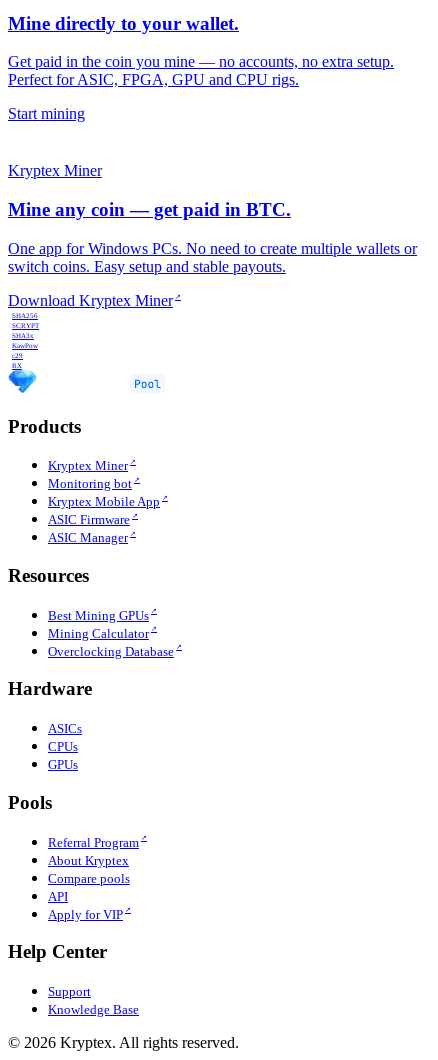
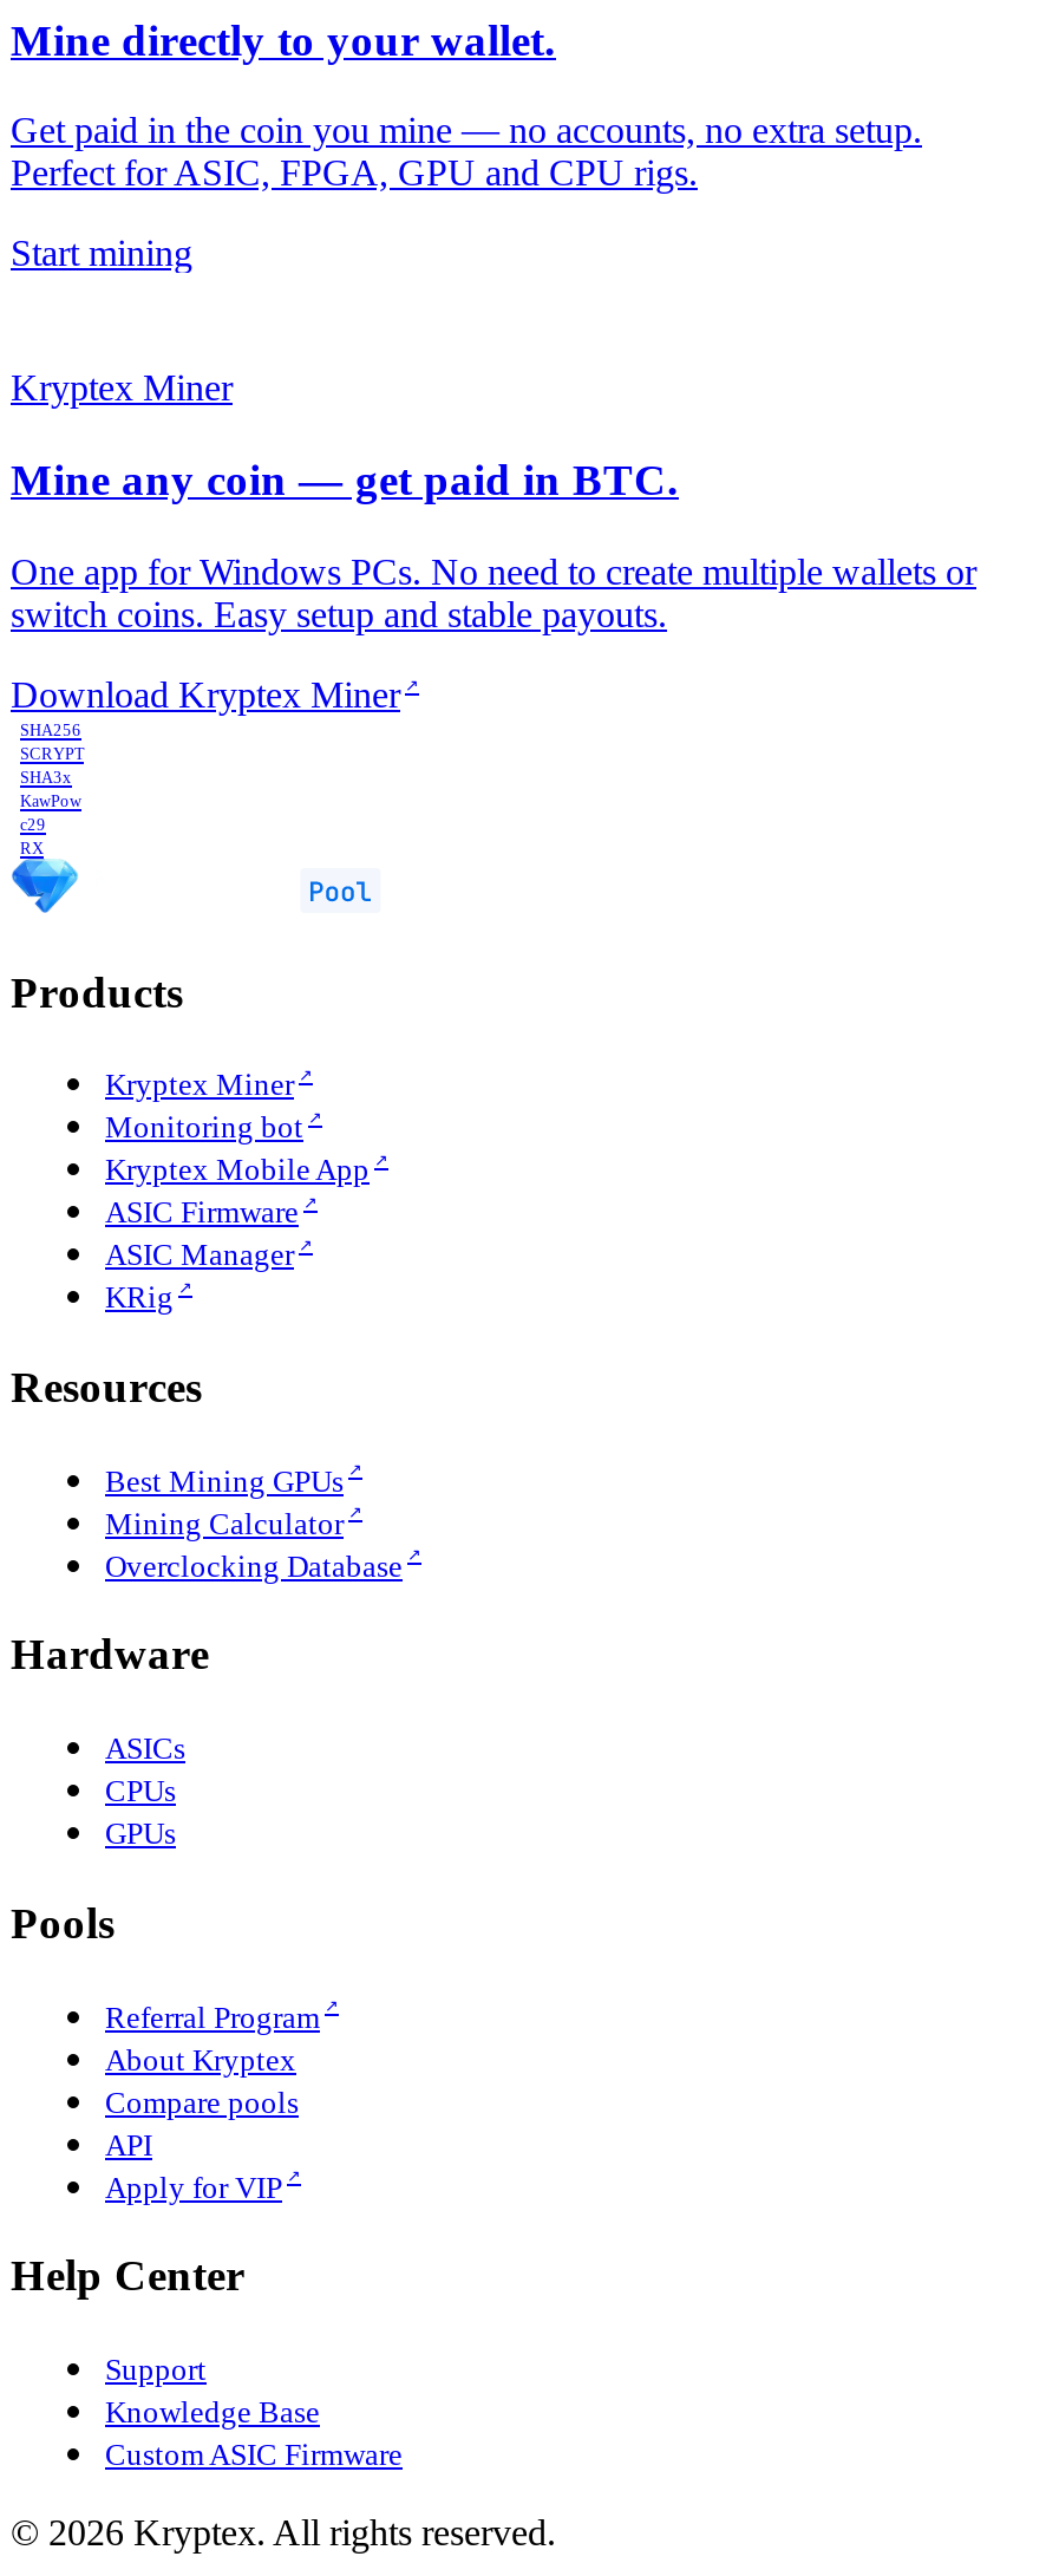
+ KRig

+ Custom ASIC Firmware
